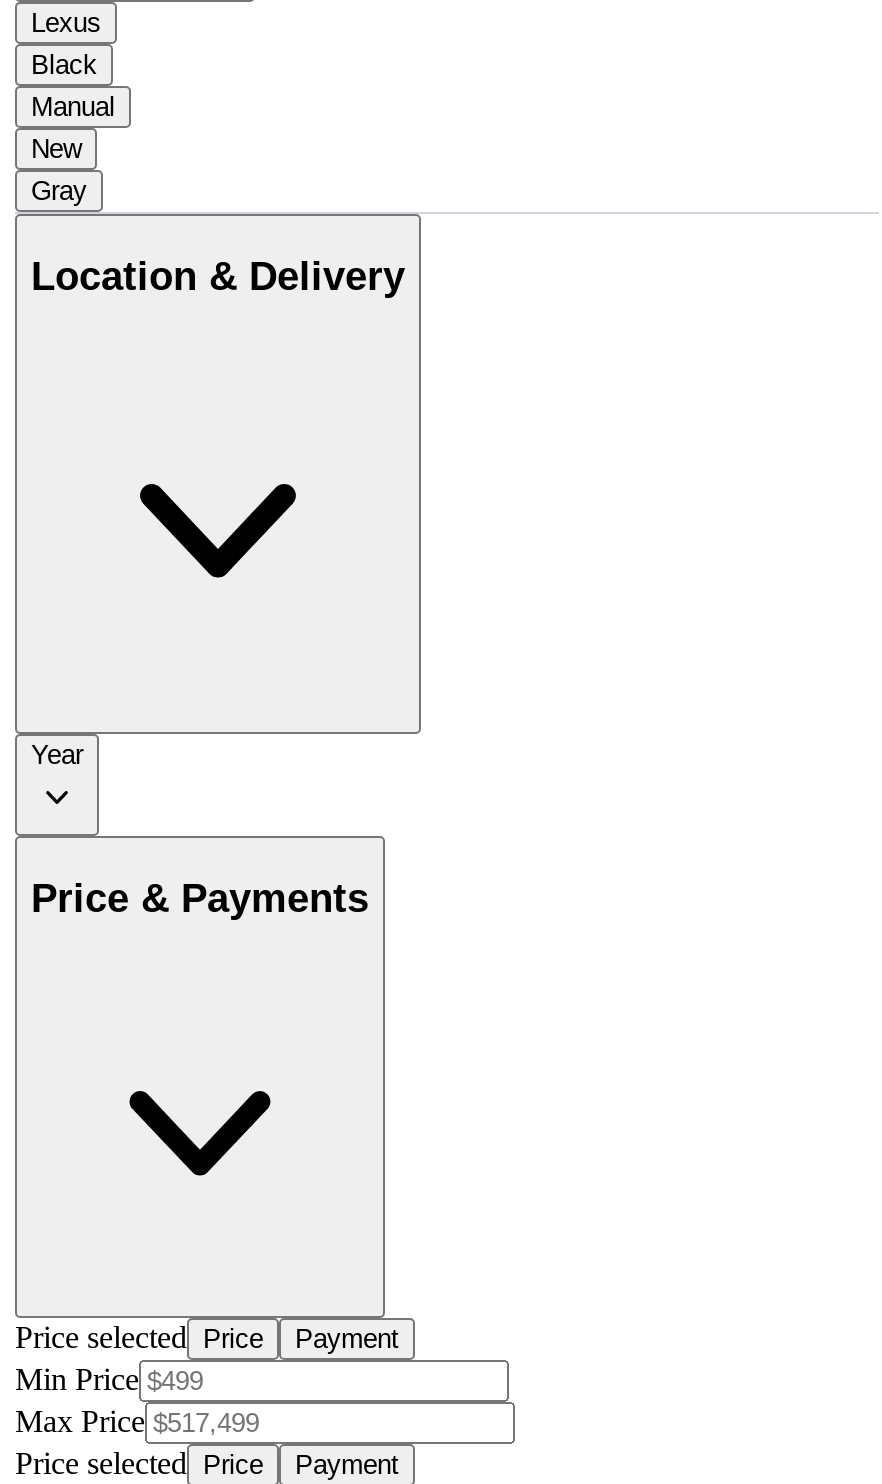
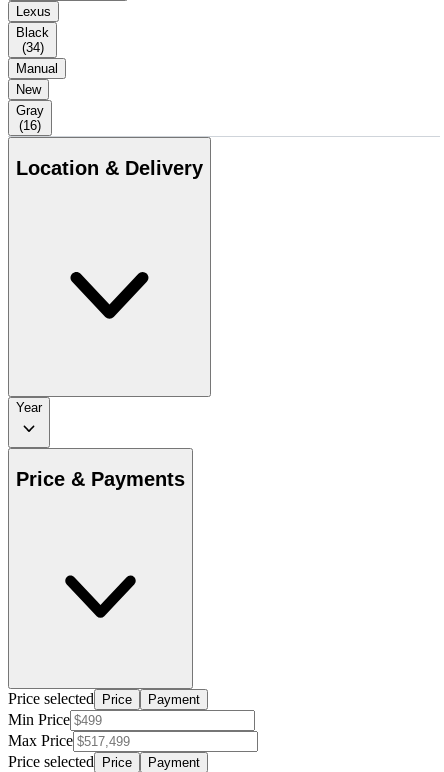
+ (34)

+ (16)
